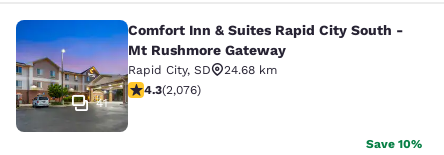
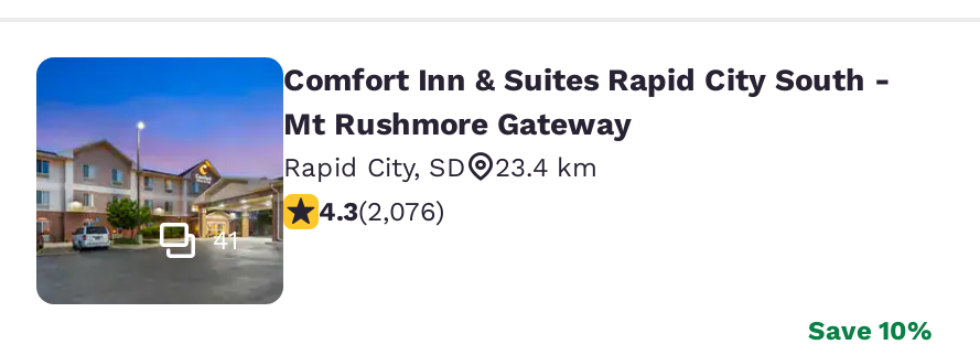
- Rapid City, SD 24.68 km
+ Rapid City, SD 23.4 km
